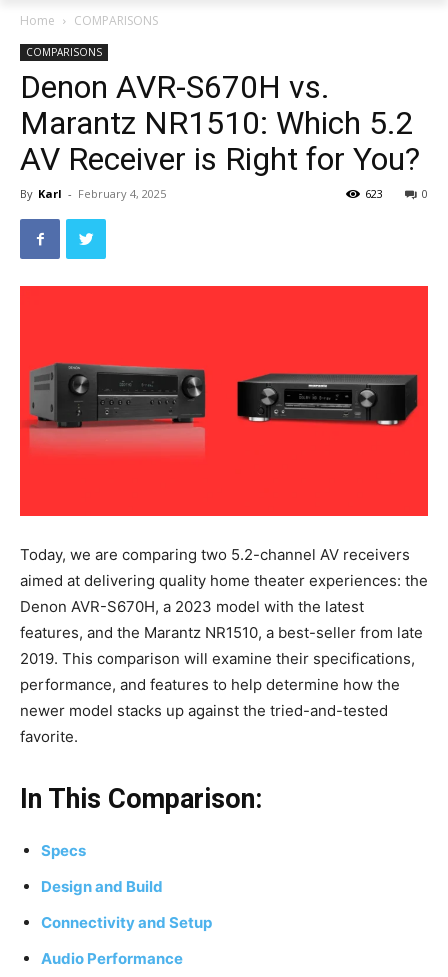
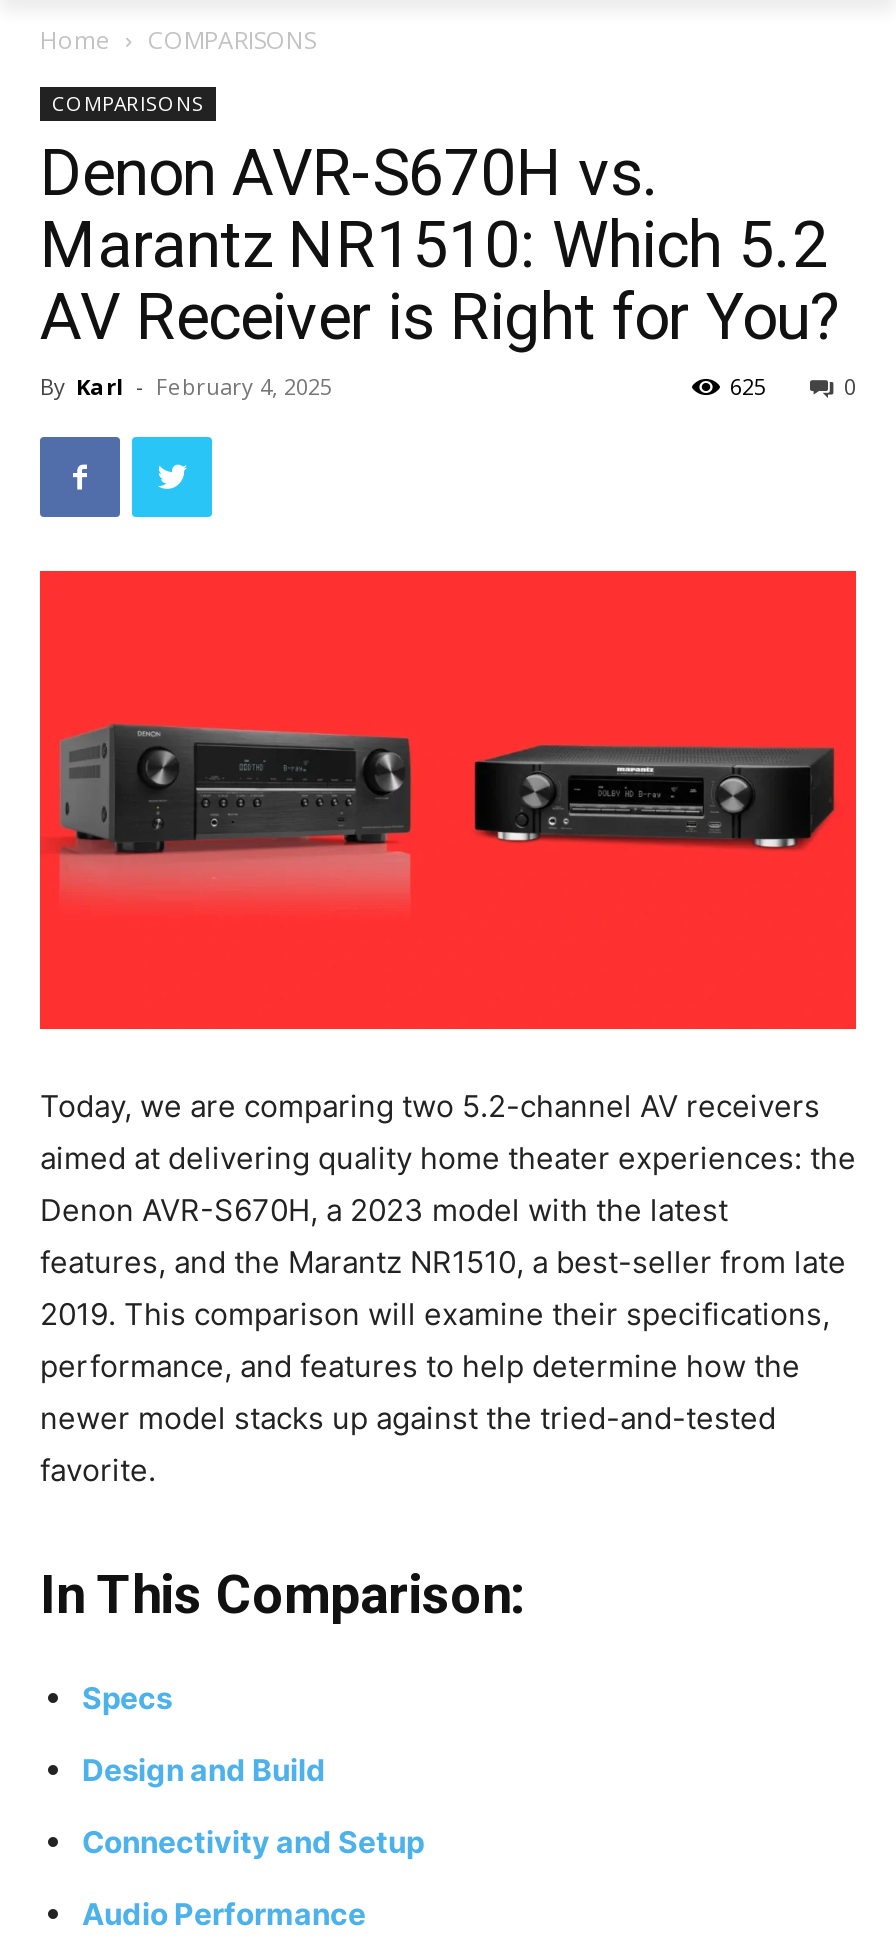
- 623
+ 625
